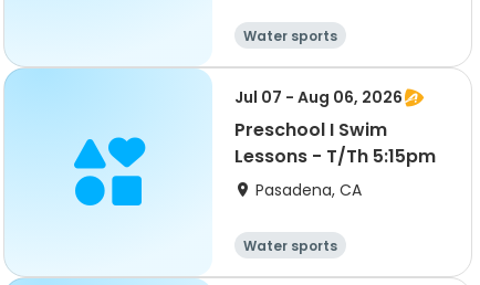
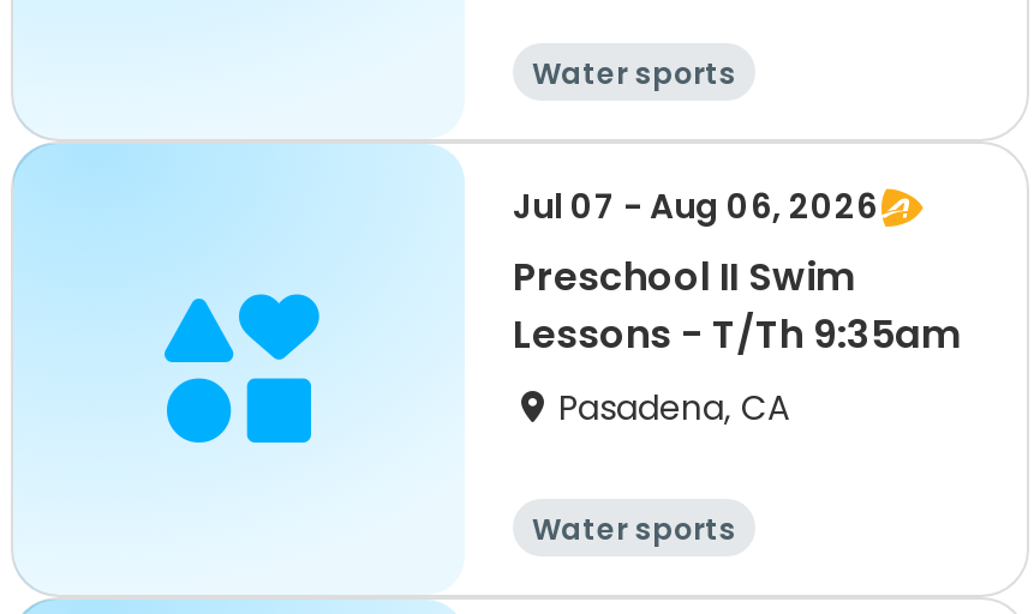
- Preschool I Swim
+ Preschool II Swim

- Lessons - T/Th 5:15pm
+ Lessons - T/Th 9:35am
